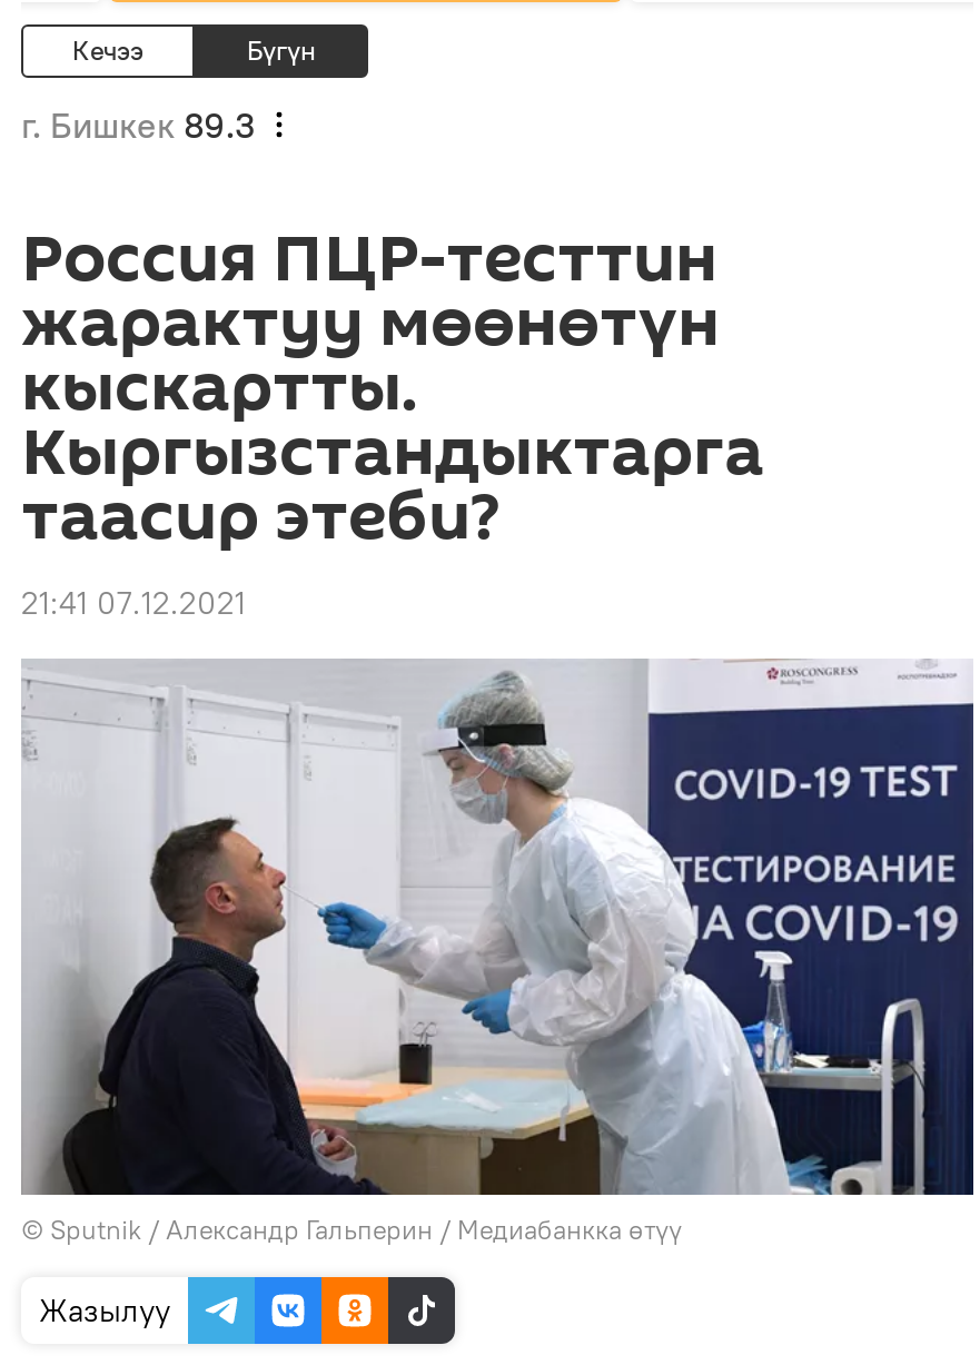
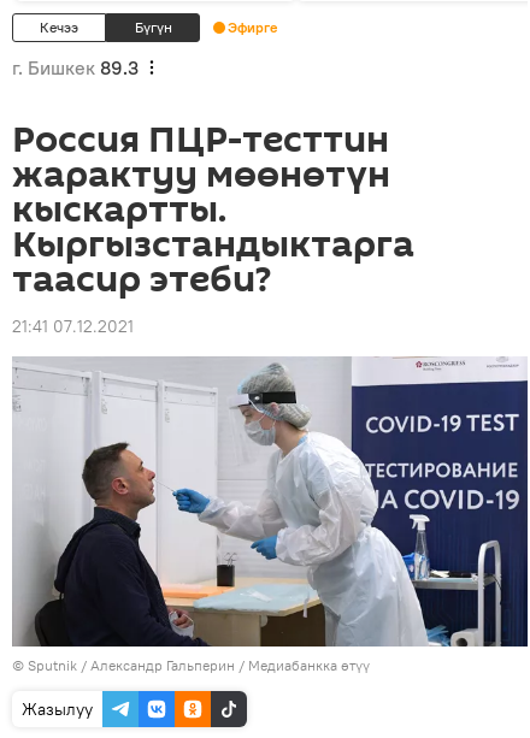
+ Эфирге
